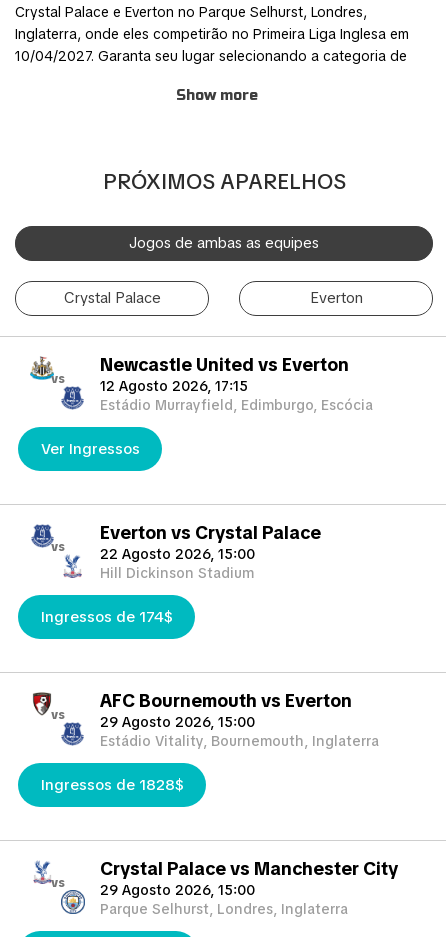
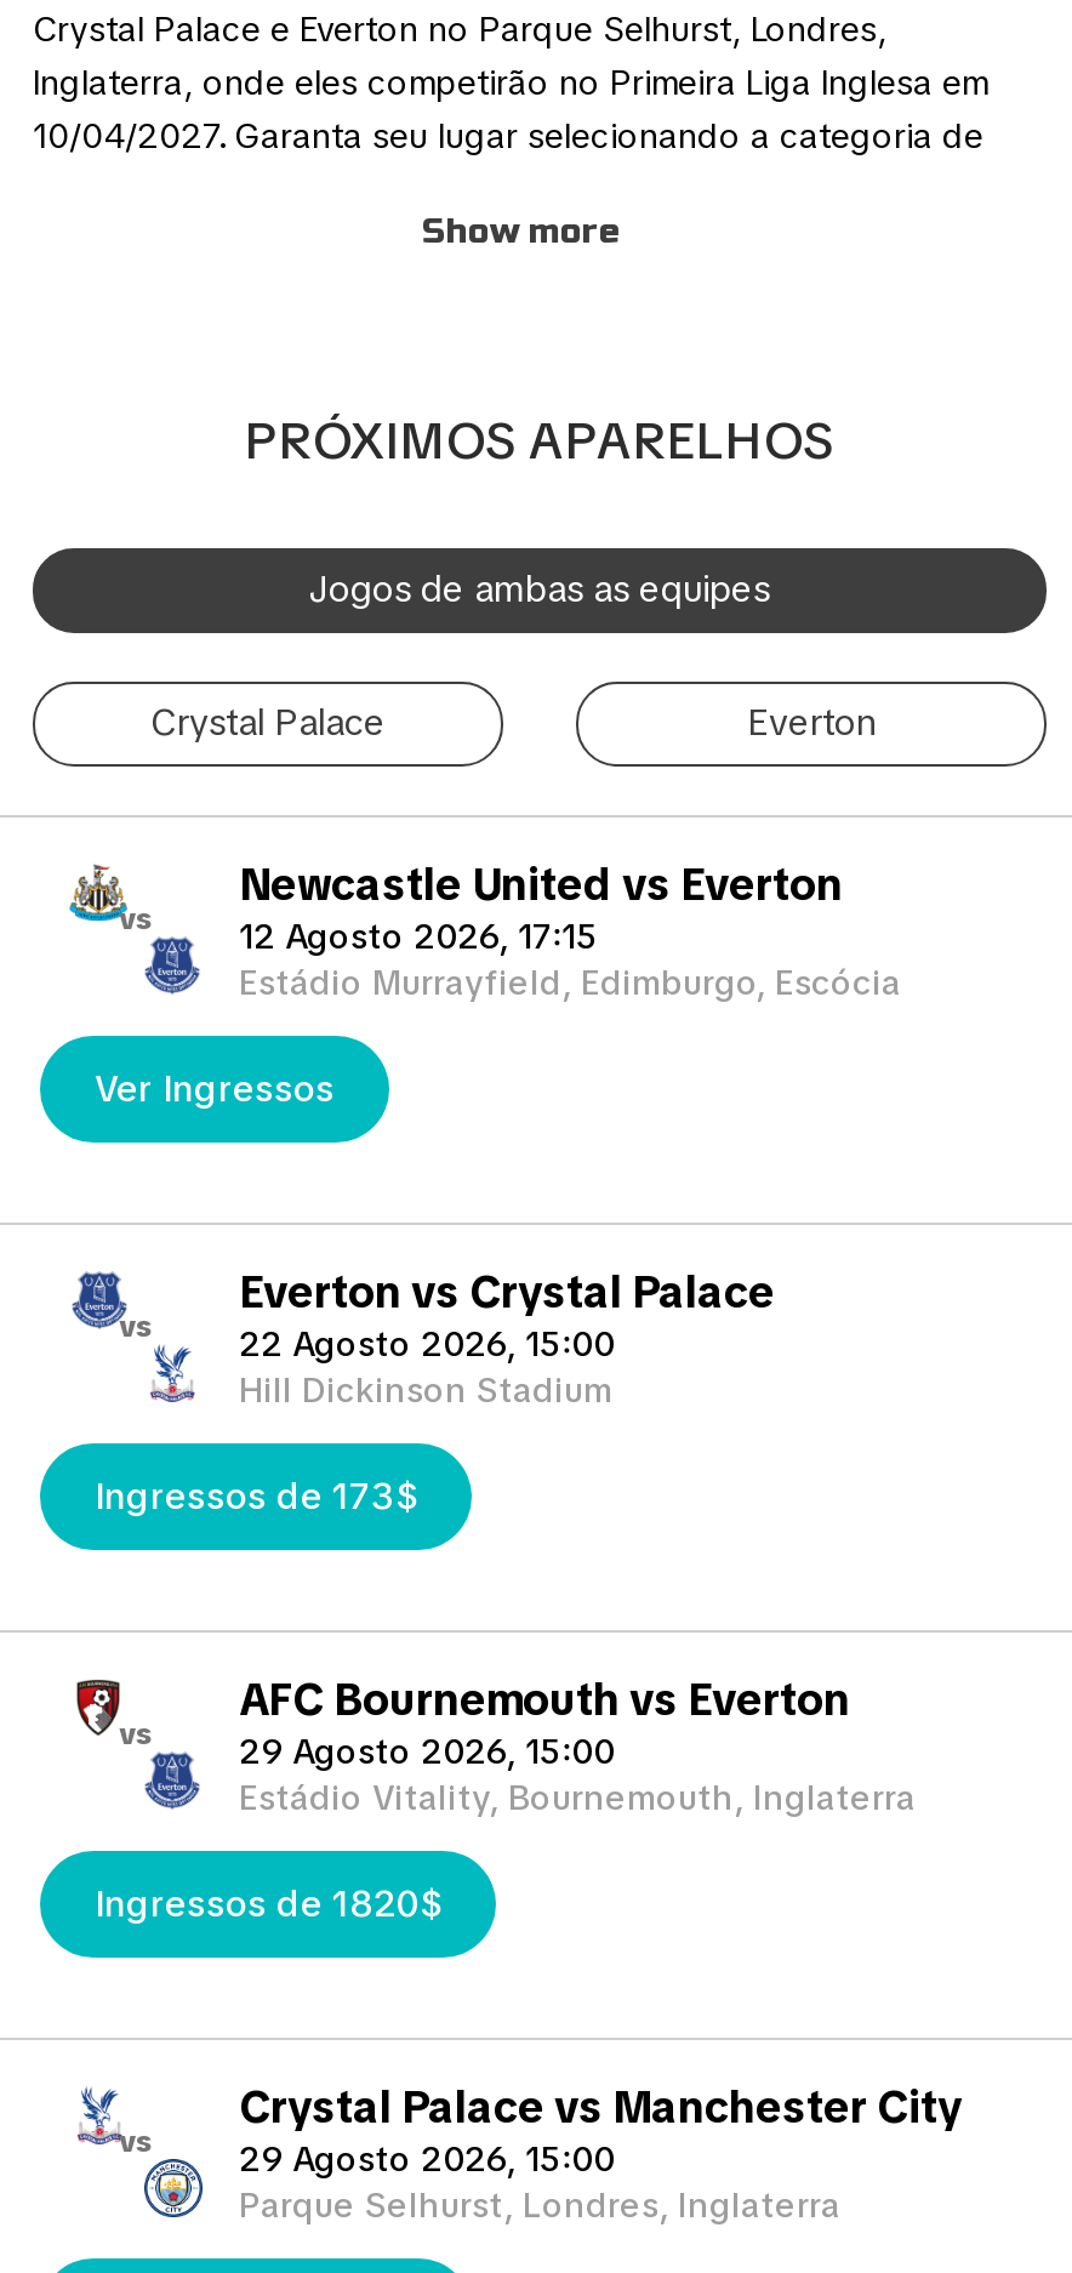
- Ingressos de 174$
+ Ingressos de 173$

- Ingressos de 1828$
+ Ingressos de 1820$
